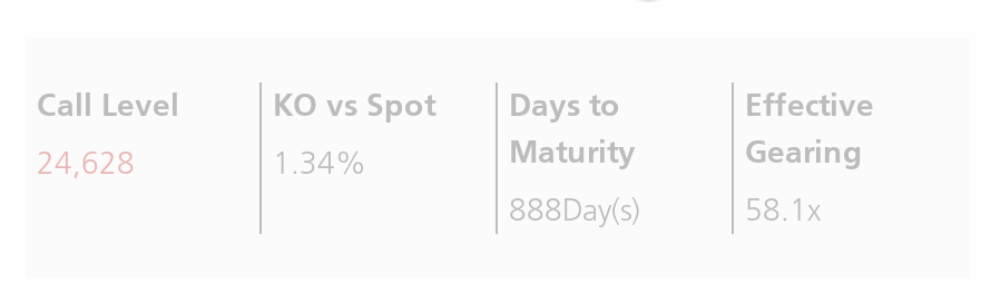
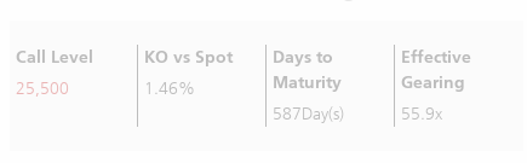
- 24,628
+ 25,500

- 1.34%
+ 1.46%

- 888Day(s)
+ 587Day(s)

- 58.1x
+ 55.9x
